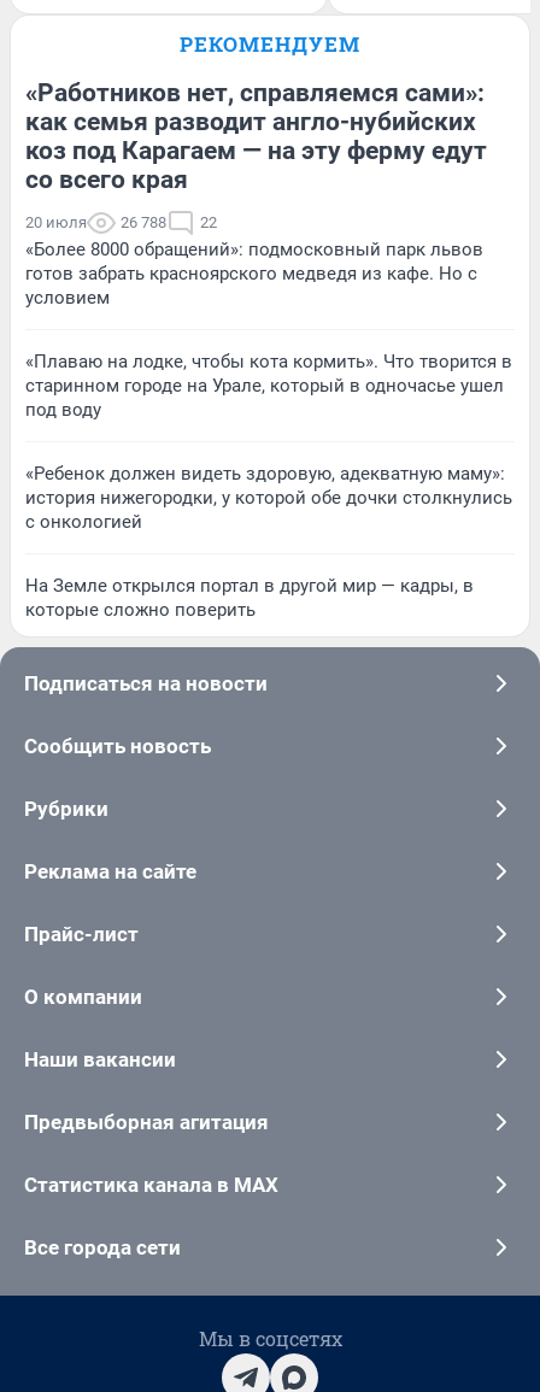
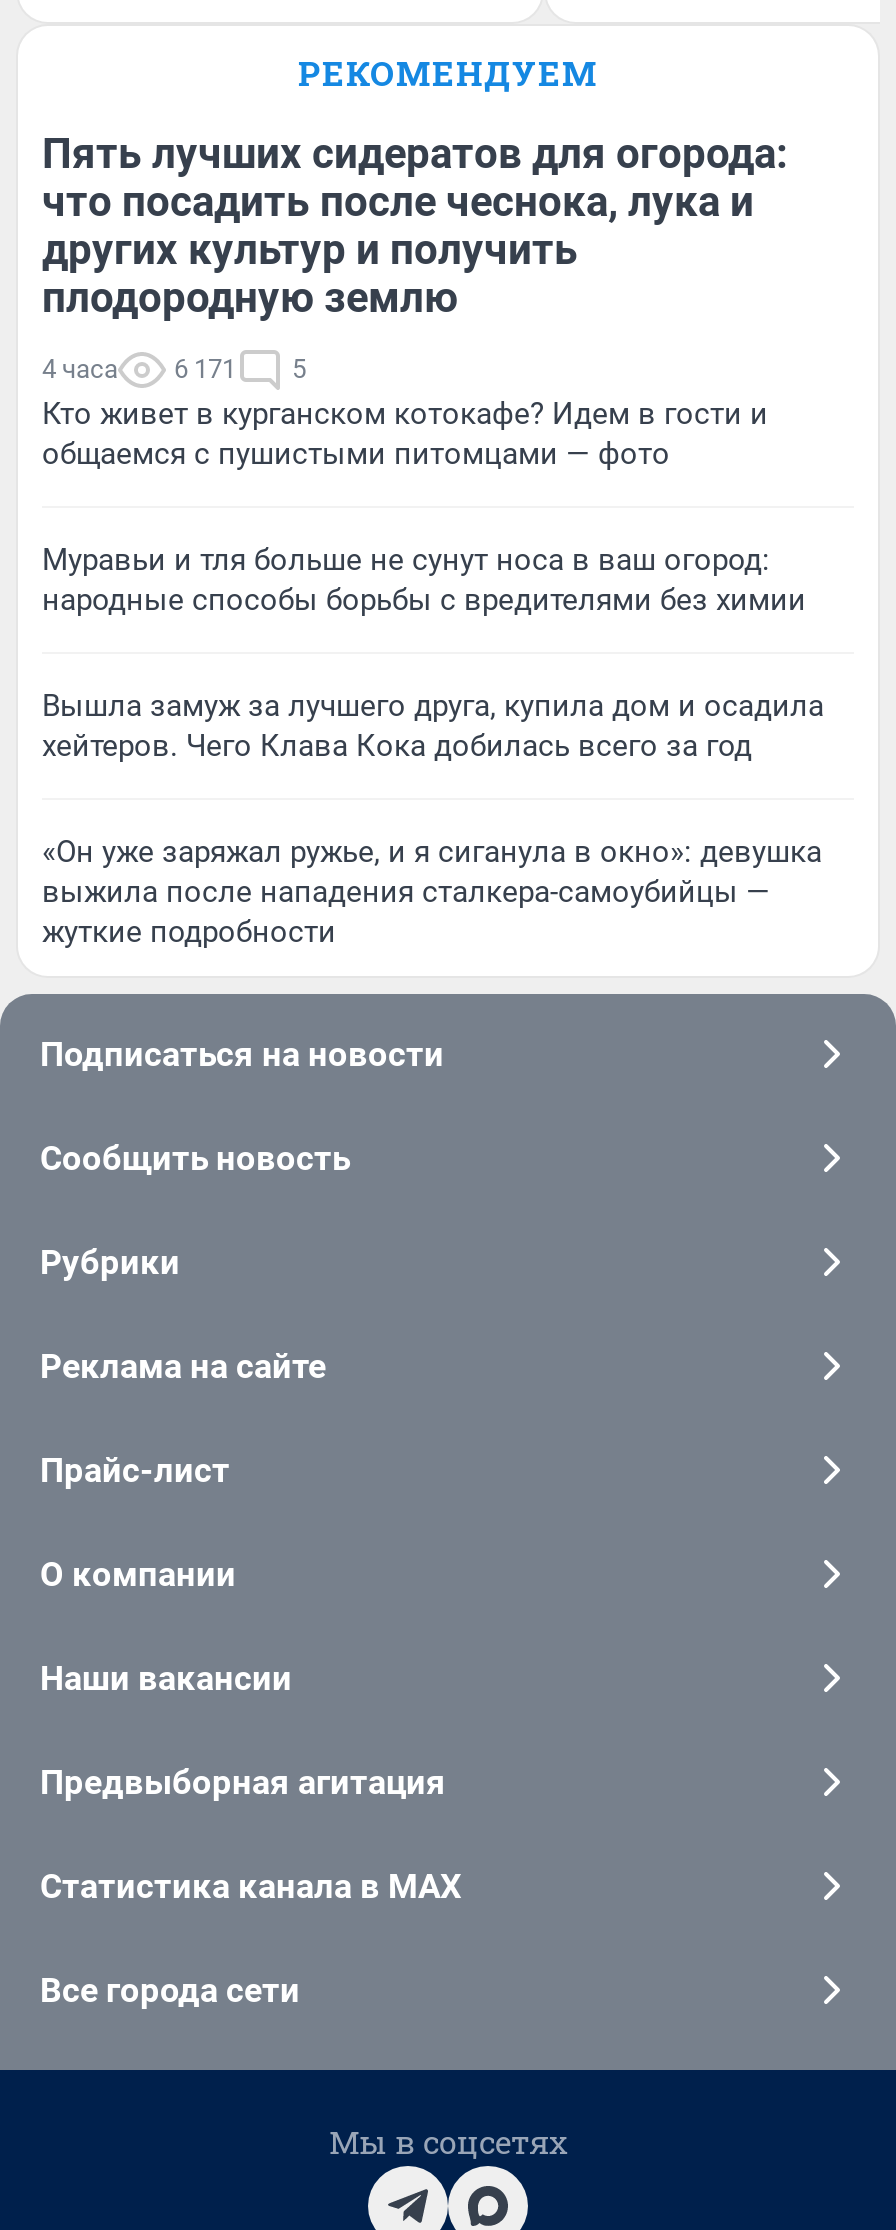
- «Работников нет, справляемся сами»:
- как семья разводит англо-нубийских
- коз под Карагаем — на эту ферму едут
- со всего края
+ Пять лучших сидератов для огорода:
+ что посадить после чеснока, лука и
+ других культур и получить
+ плодородную землю

- 20 июля
- 26 788
- 22
- «Более 8000 обращений»: подмосковный парк львов
- готов забрать красноярского медведя из кафе. Но с
- условием
+ 4 часа
+ 6 171
+ 5
+ Кто живет в курганском котокафе? Идем в гости и
+ общаемся с пушистыми питомцами — фото

- «Плаваю на лодке, чтобы кота кормить». Что творится в
- старинном городе на Урале, который в одночасье ушел
- под воду
+ Муравьи и тля больше не сунут носа в ваш огород:
+ народные способы борьбы с вредителями без химии

- «Ребенок должен видеть здоровую, адекватную маму»:
- история нижегородки, у которой обе дочки столкнулись
- с онкологией
+ Вышла замуж за лучшего друга, купила дом и осадила
+ хейтеров. Чего Клава Кока добилась всего за год

- На Земле открылся портал в другой мир — кадры, в
- которые сложно поверить
+ «Он уже заряжал ружье, и я сиганула в окно»: девушка
+ выжила после нападения сталкера-самоубийцы —
+ жуткие подробности
